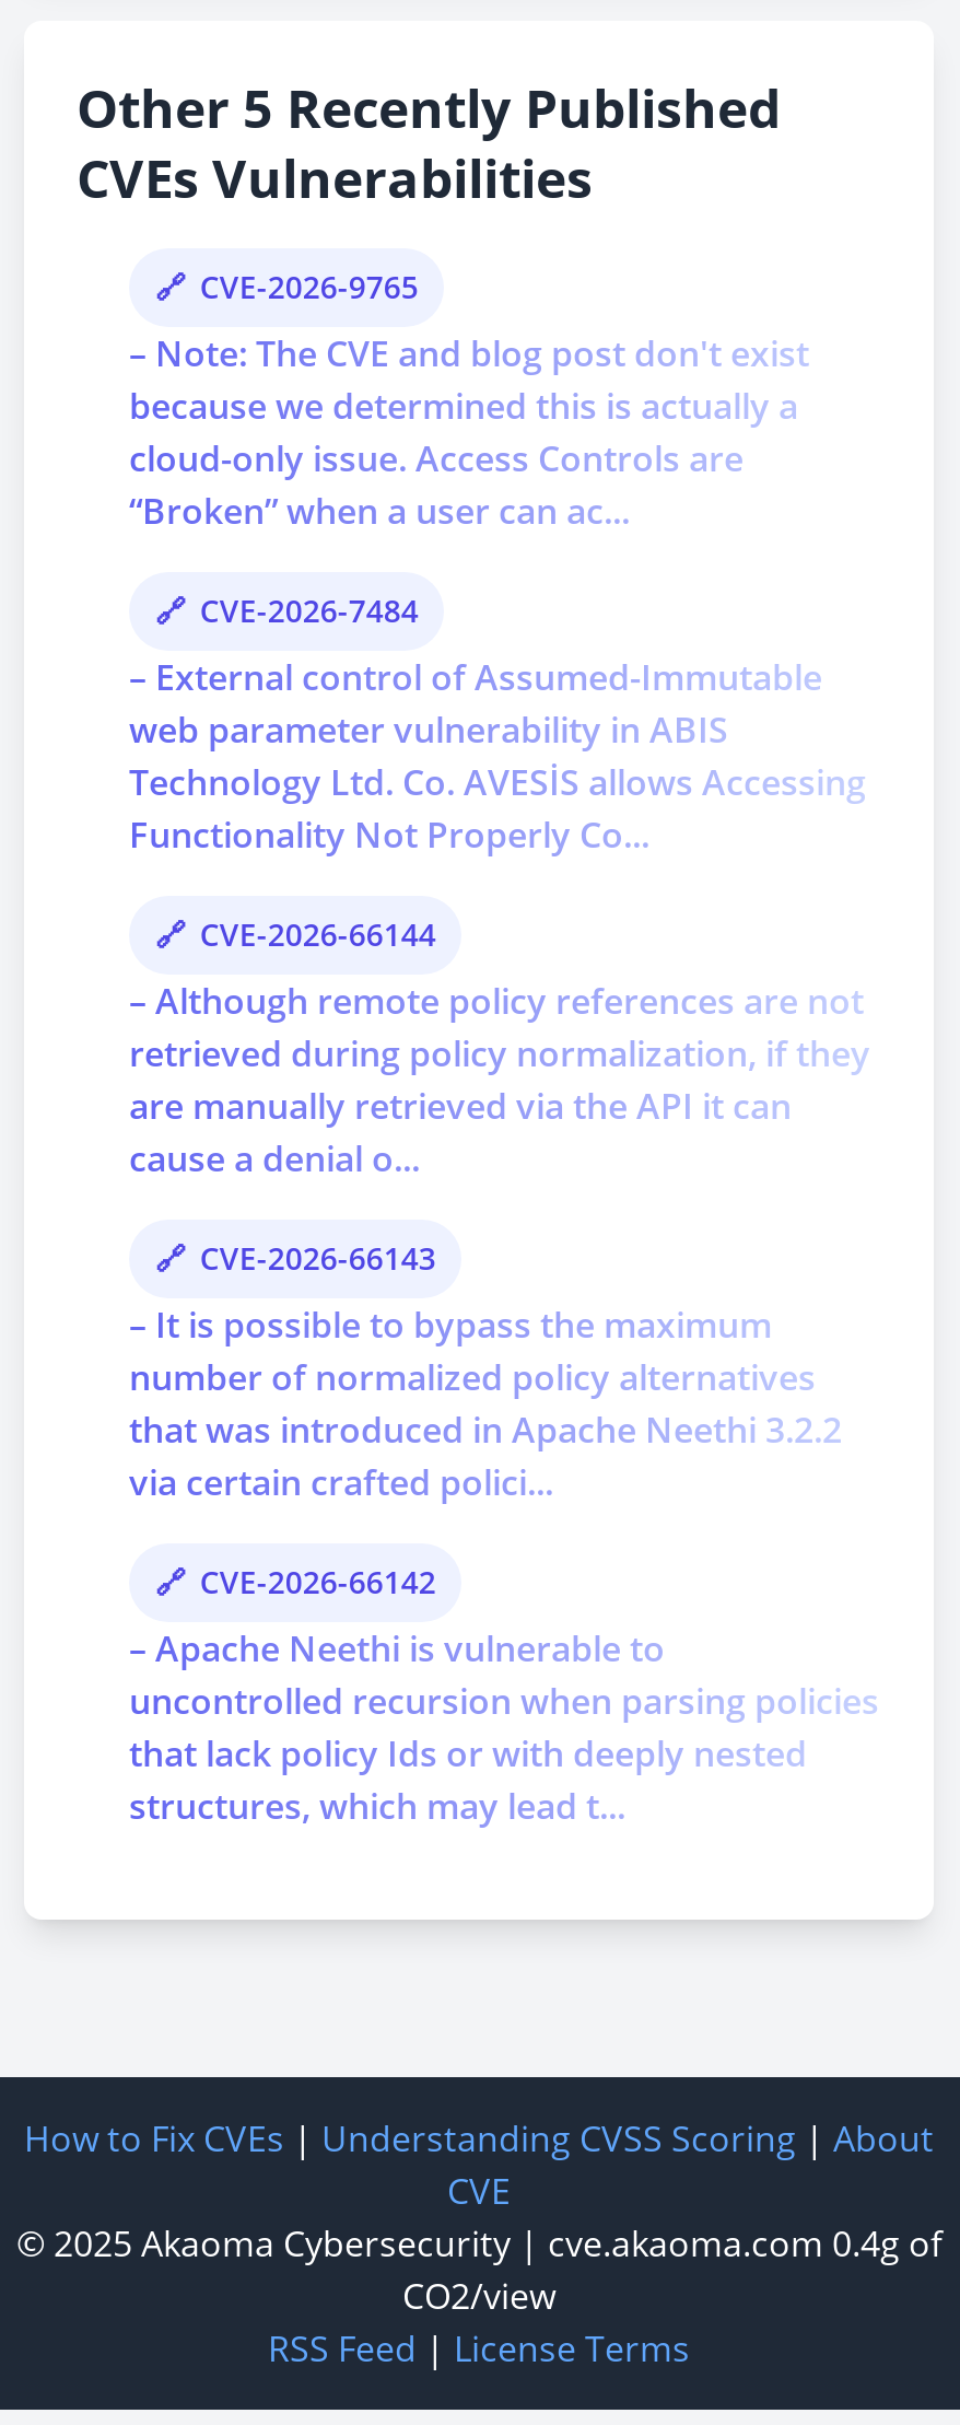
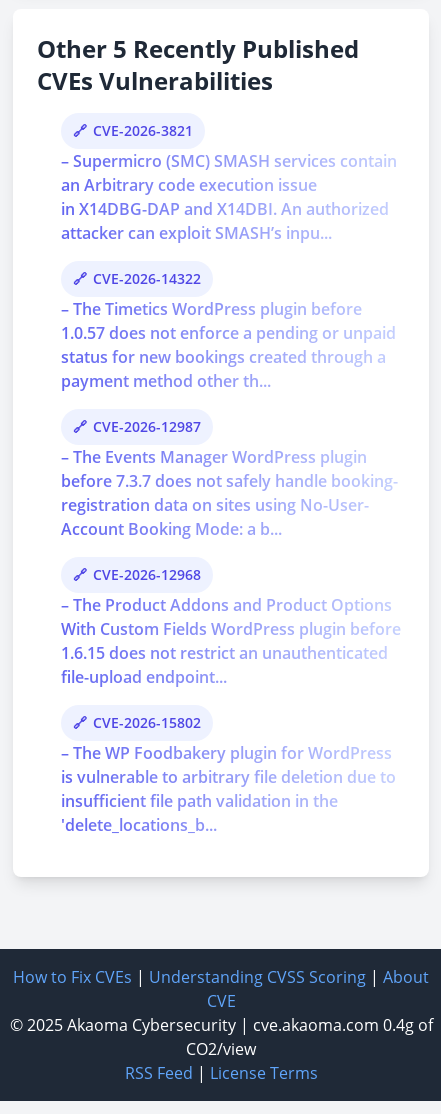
- CVE-2026-9765
+ CVE-2026-3821

- – Note: The CVE and blog post don't exist
- because we determined this is actually a
- cloud-only issue. Access Controls are
- “Broken” when a user can ac...
+ – Supermicro (SMC) SMASH services contain
+ an Arbitrary code execution issue
+ in X14DBG-DAP and X14DBI. An authorized
+ attacker can exploit SMASH’s inpu...

- CVE-2026-7484
+ CVE-2026-14322

- – External control of Assumed-Immutable
- web parameter vulnerability in ABIS
- Technology Ltd. Co. AVESİS allows Accessing
- Functionality Not Properly Co...
+ – The Timetics WordPress plugin before
+ 1.0.57 does not enforce a pending or unpaid
+ status for new bookings created through a
+ payment method other th...

- CVE-2026-66144
+ CVE-2026-12987

- – Although remote policy references are not
- retrieved during policy normalization, if they
- are manually retrieved via the API it can
- cause a denial o...
+ – The Events Manager WordPress plugin
+ before 7.3.7 does not safely handle booking-
+ registration data on sites using No-User-
+ Account Booking Mode: a b...

- CVE-2026-66143
+ CVE-2026-12968

- – It is possible to bypass the maximum
- number of normalized policy alternatives
- that was introduced in Apache Neethi 3.2.2
- via certain crafted polici...
+ – The Product Addons and Product Options
+ With Custom Fields WordPress plugin before
+ 1.6.15 does not restrict an unauthenticated
+ file-upload endpoint...

- CVE-2026-66142
+ CVE-2026-15802

- – Apache Neethi is vulnerable to
- uncontrolled recursion when parsing policies
- that lack policy Ids or with deeply nested
- structures, which may lead t...
+ – The WP Foodbakery plugin for WordPress
+ is vulnerable to arbitrary file deletion due to
+ insufficient file path validation in the
+ 'delete_locations_b...
